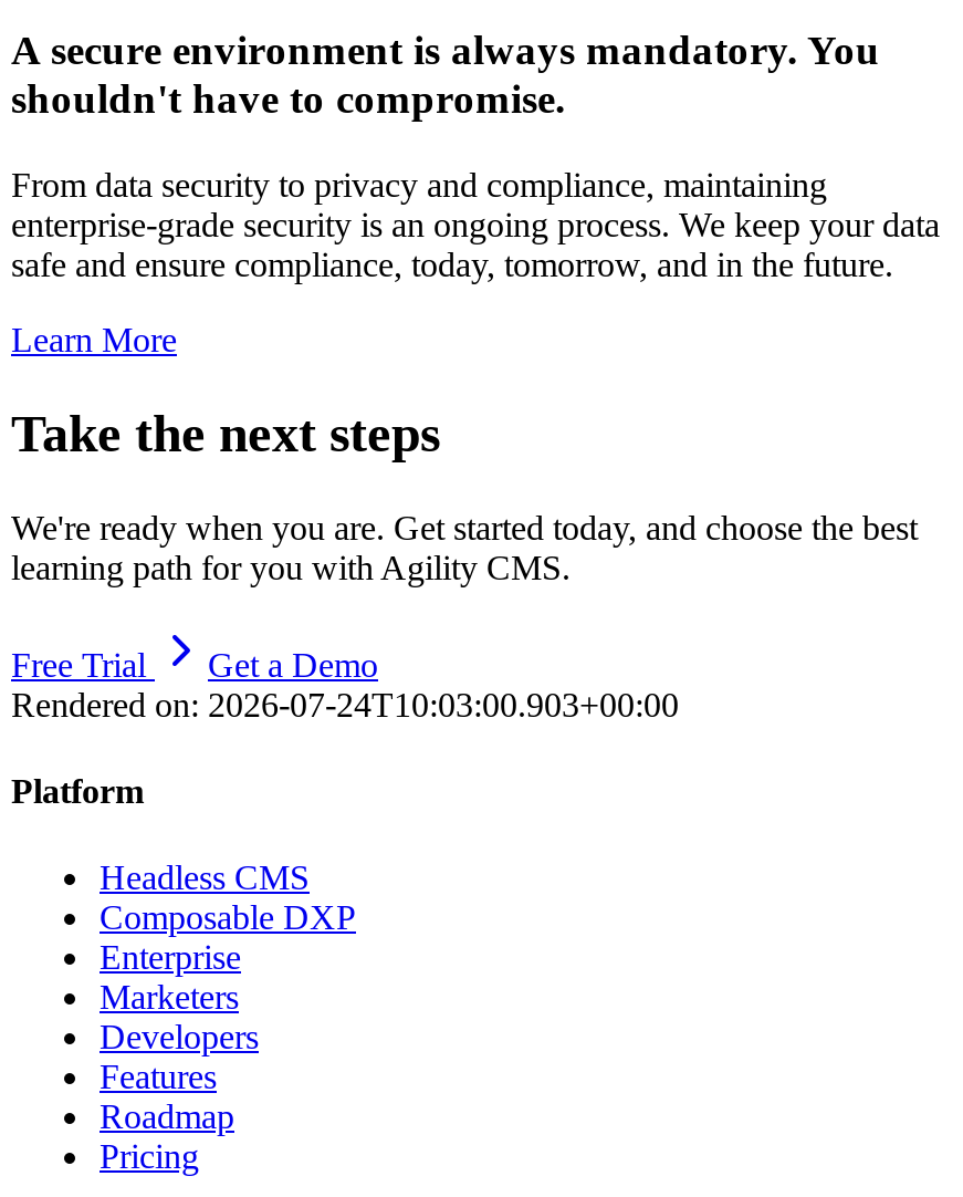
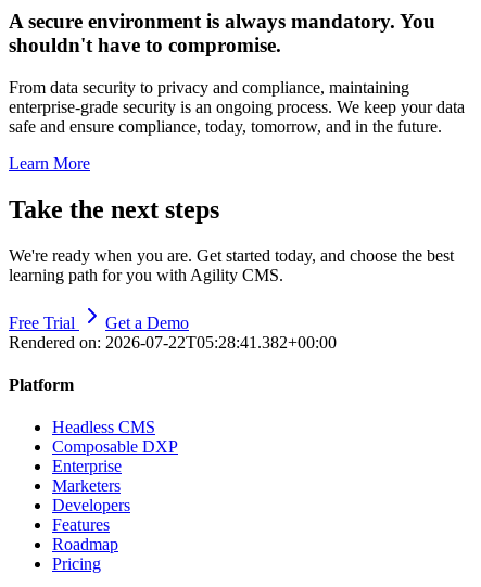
- Rendered on: 2026-07-24T10:03:00.903+00:00
+ Rendered on: 2026-07-22T05:28:41.382+00:00
